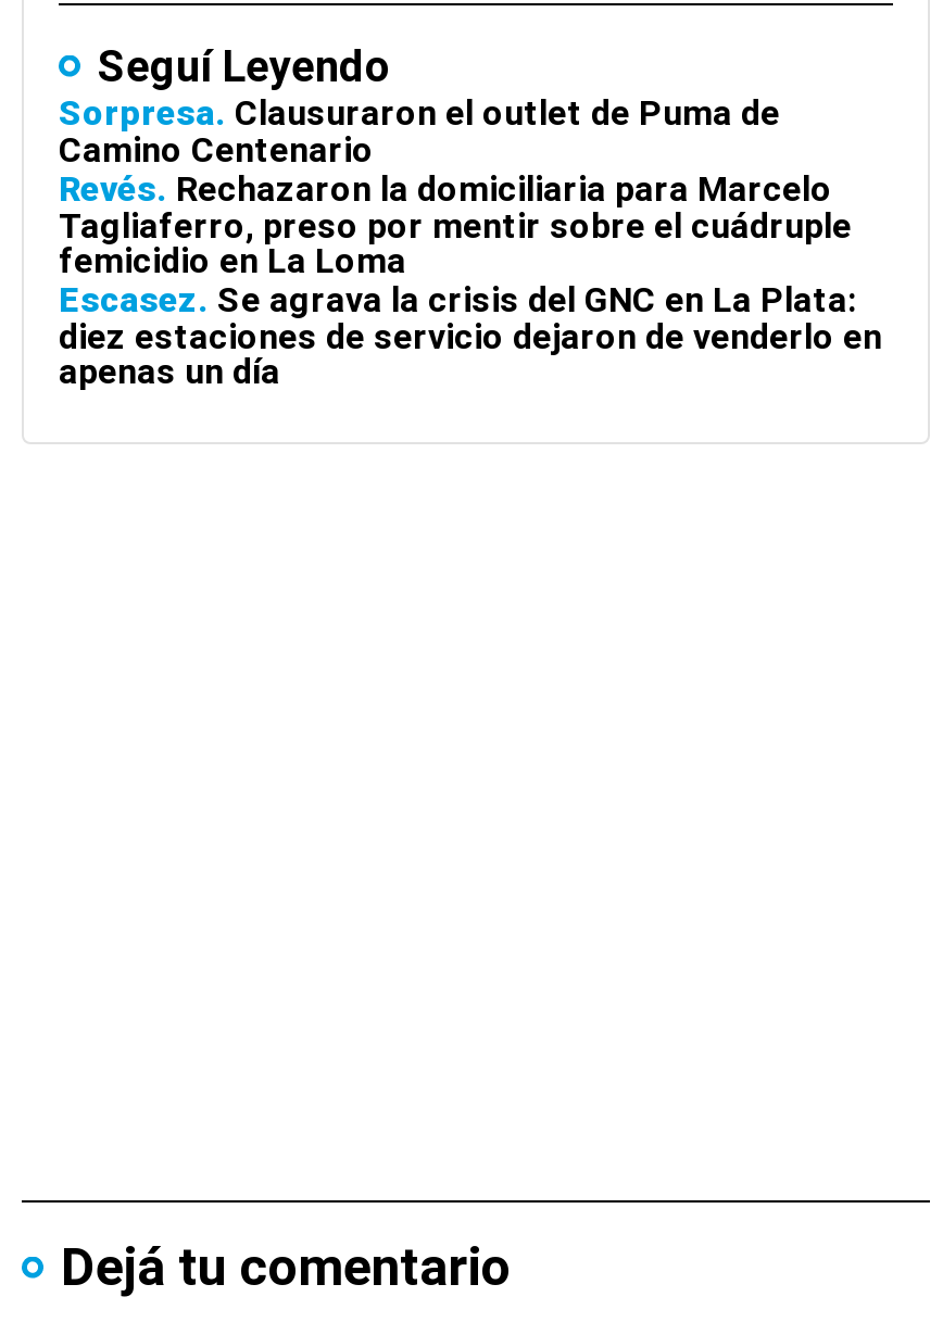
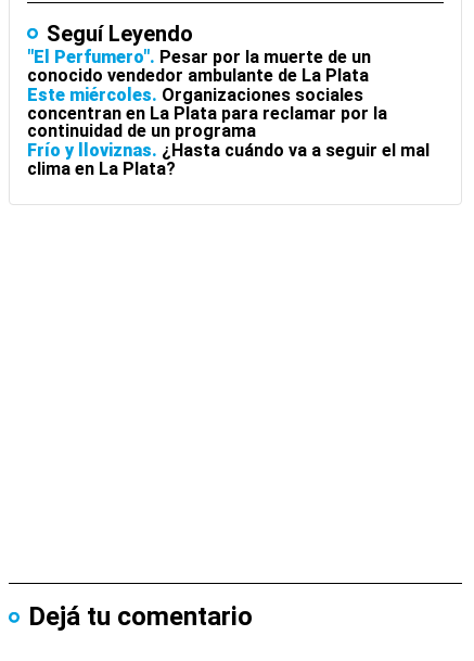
- Sorpresa Clausuraron el outlet de Puma de
- Camino Centenario
- Revés Rechazaron la domiciliaria para Marcelo
- Tagliaferro, preso por mentir sobre el cuádruple
- femicidio en La Loma
- Escasez Se agrava la crisis del GNC en La Plata:
- diez estaciones de servicio dejaron de venderlo en
- apenas un día
+ "El Perfumero" Pesar por la muerte de un
+ conocido vendedor ambulante de La Plata
+ Este miércoles Organizaciones sociales
+ concentran en La Plata para reclamar por la
+ continuidad de un programa
+ Frío y lloviznas ¿Hasta cuándo va a seguir el mal
+ clima en La Plata?
